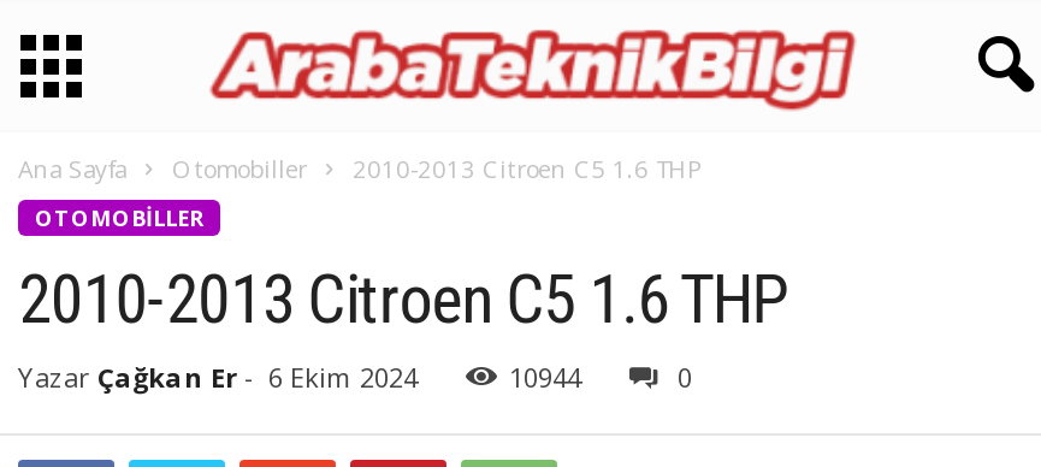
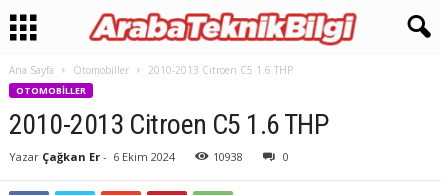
- 10944
+ 10938
